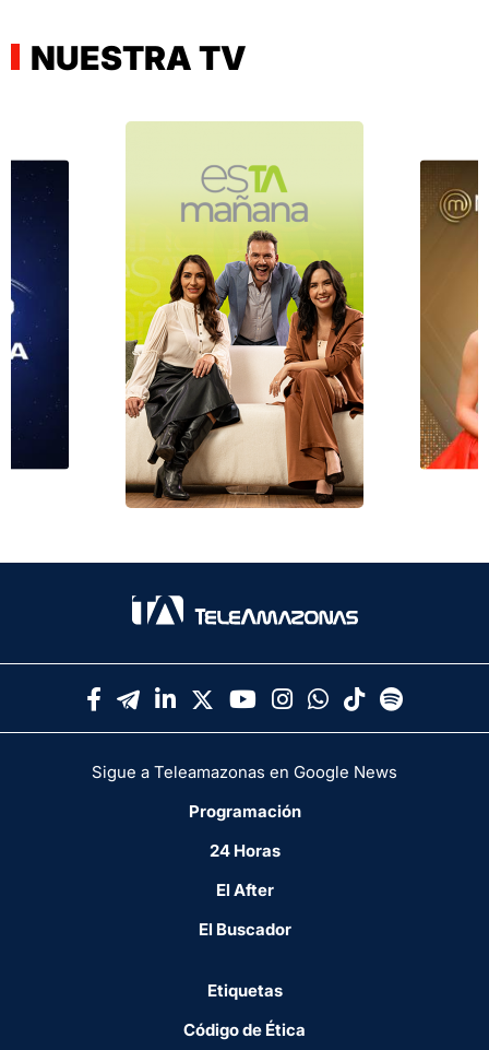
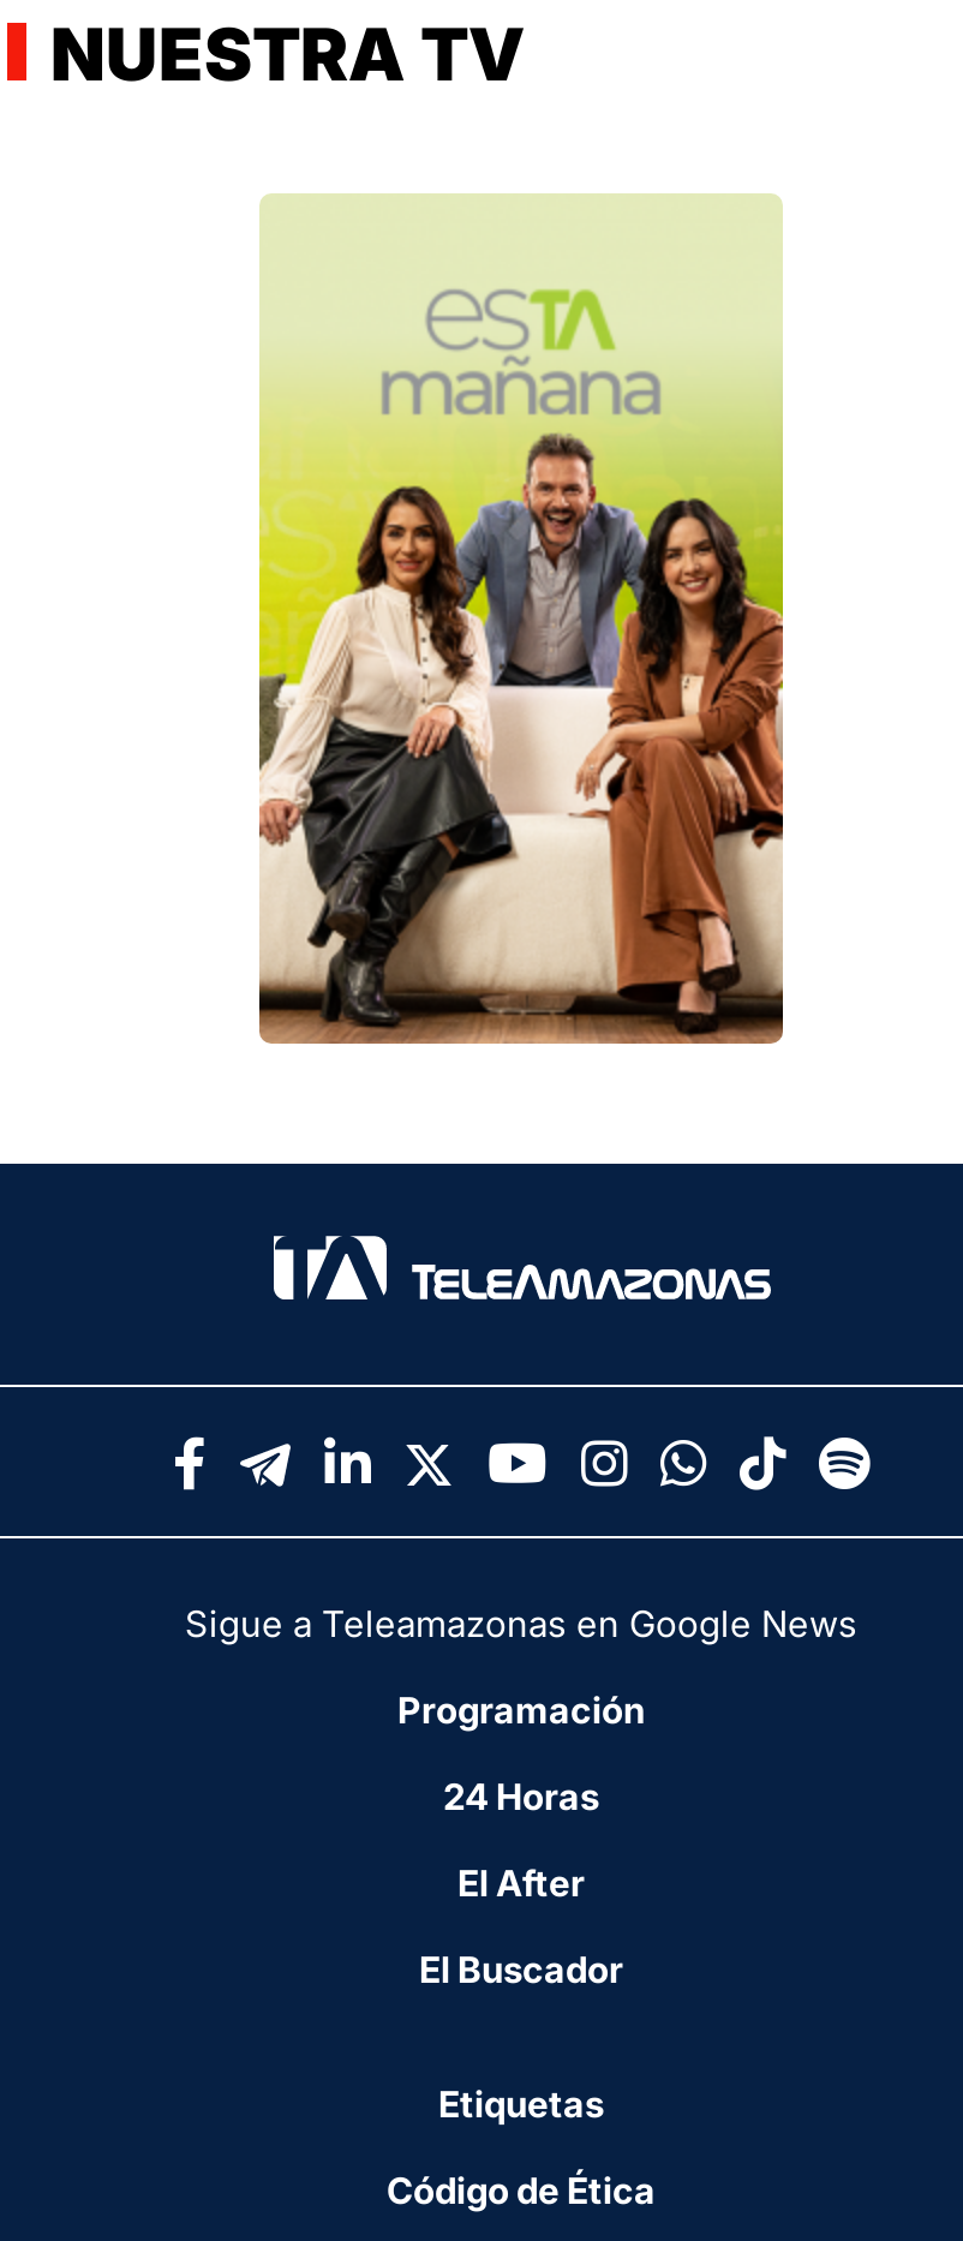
- [image]

- [image]
